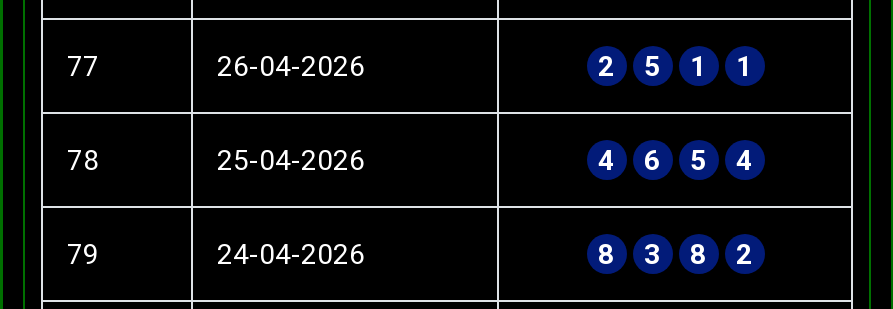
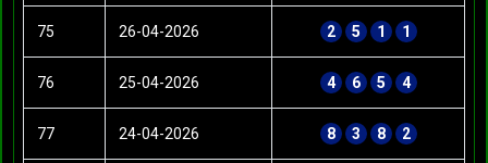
- 77
+ 75

- 78
+ 76

- 79
+ 77
